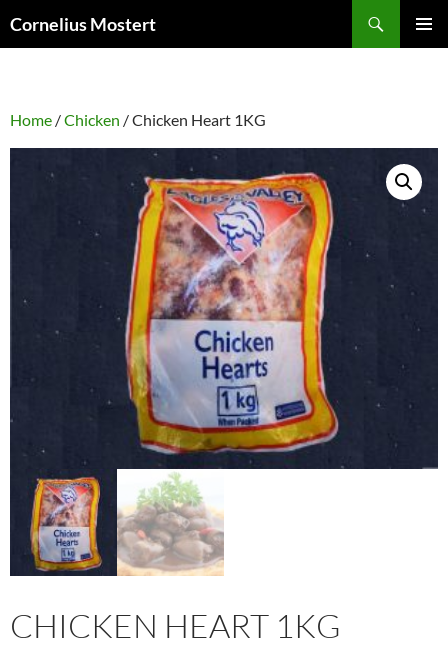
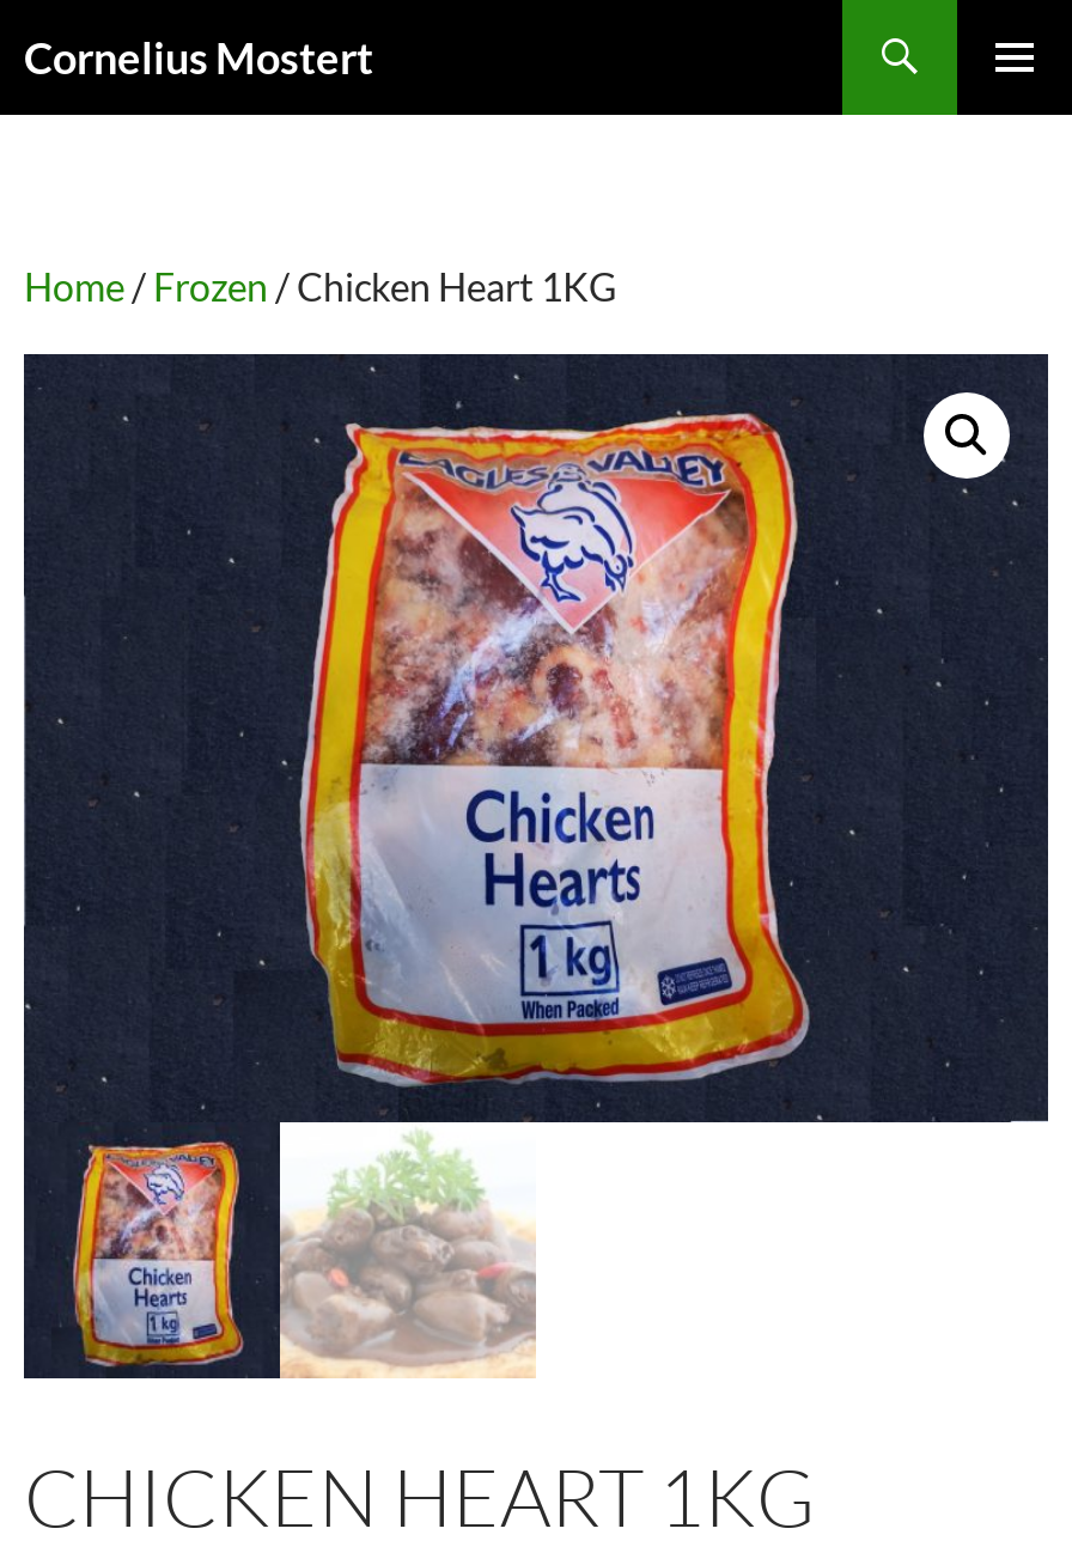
- Home / Chicken / Chicken Heart 1KG
+ Home / Frozen / Chicken Heart 1KG
